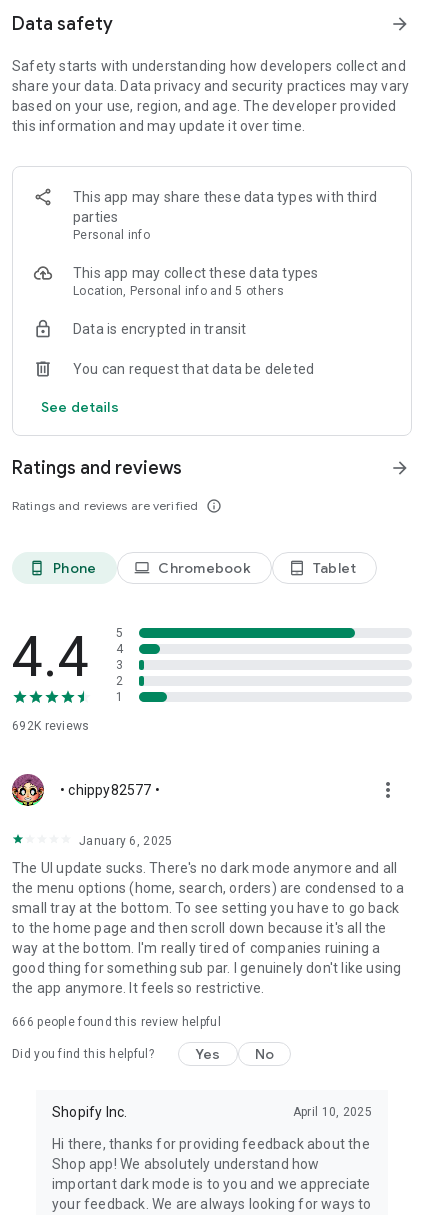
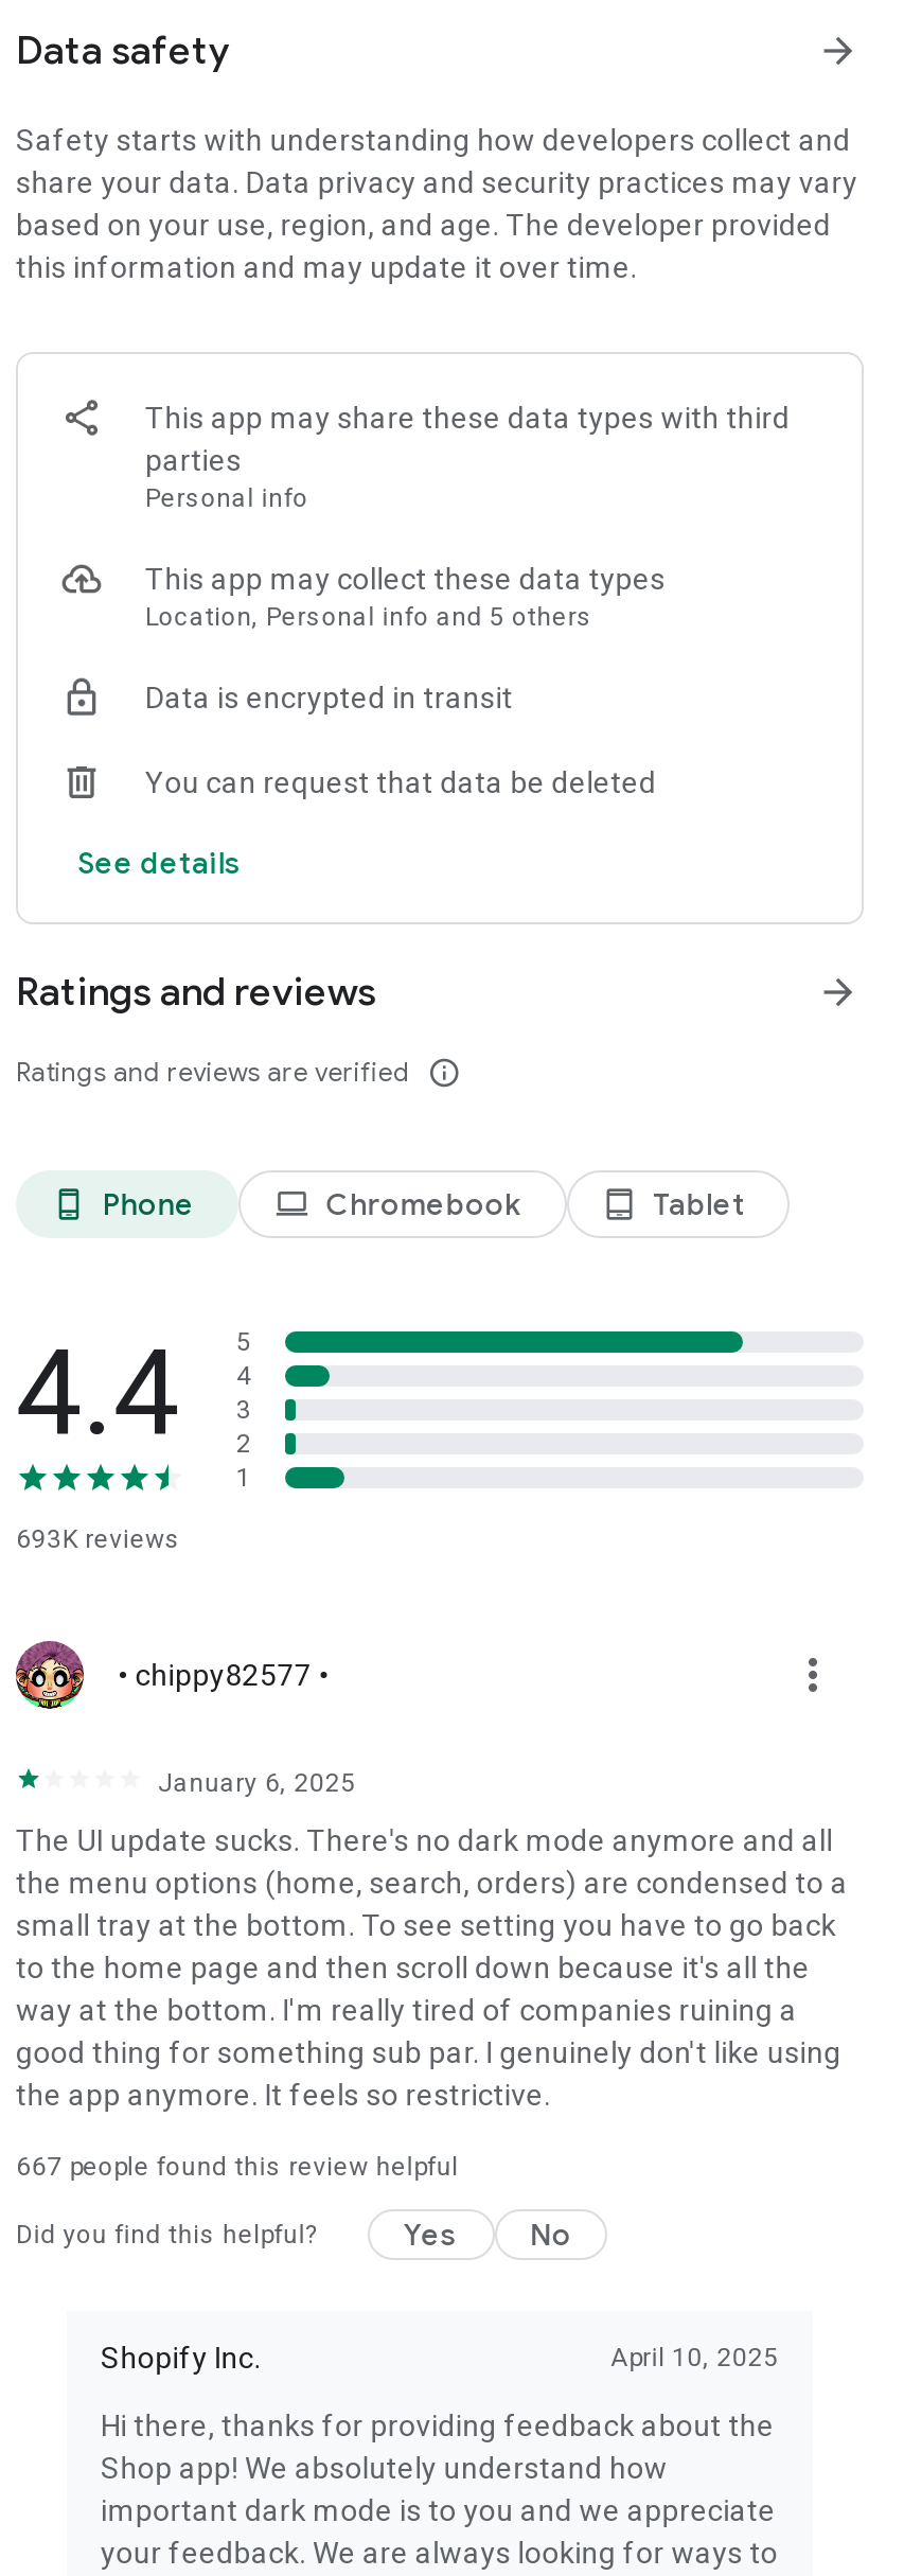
- 692K reviews
+ 693K reviews

- 666 people found this review helpful
+ 667 people found this review helpful
